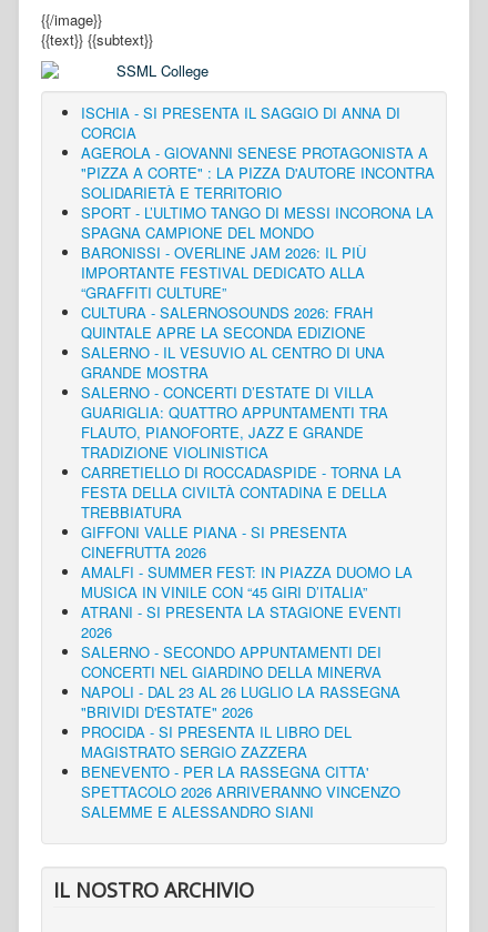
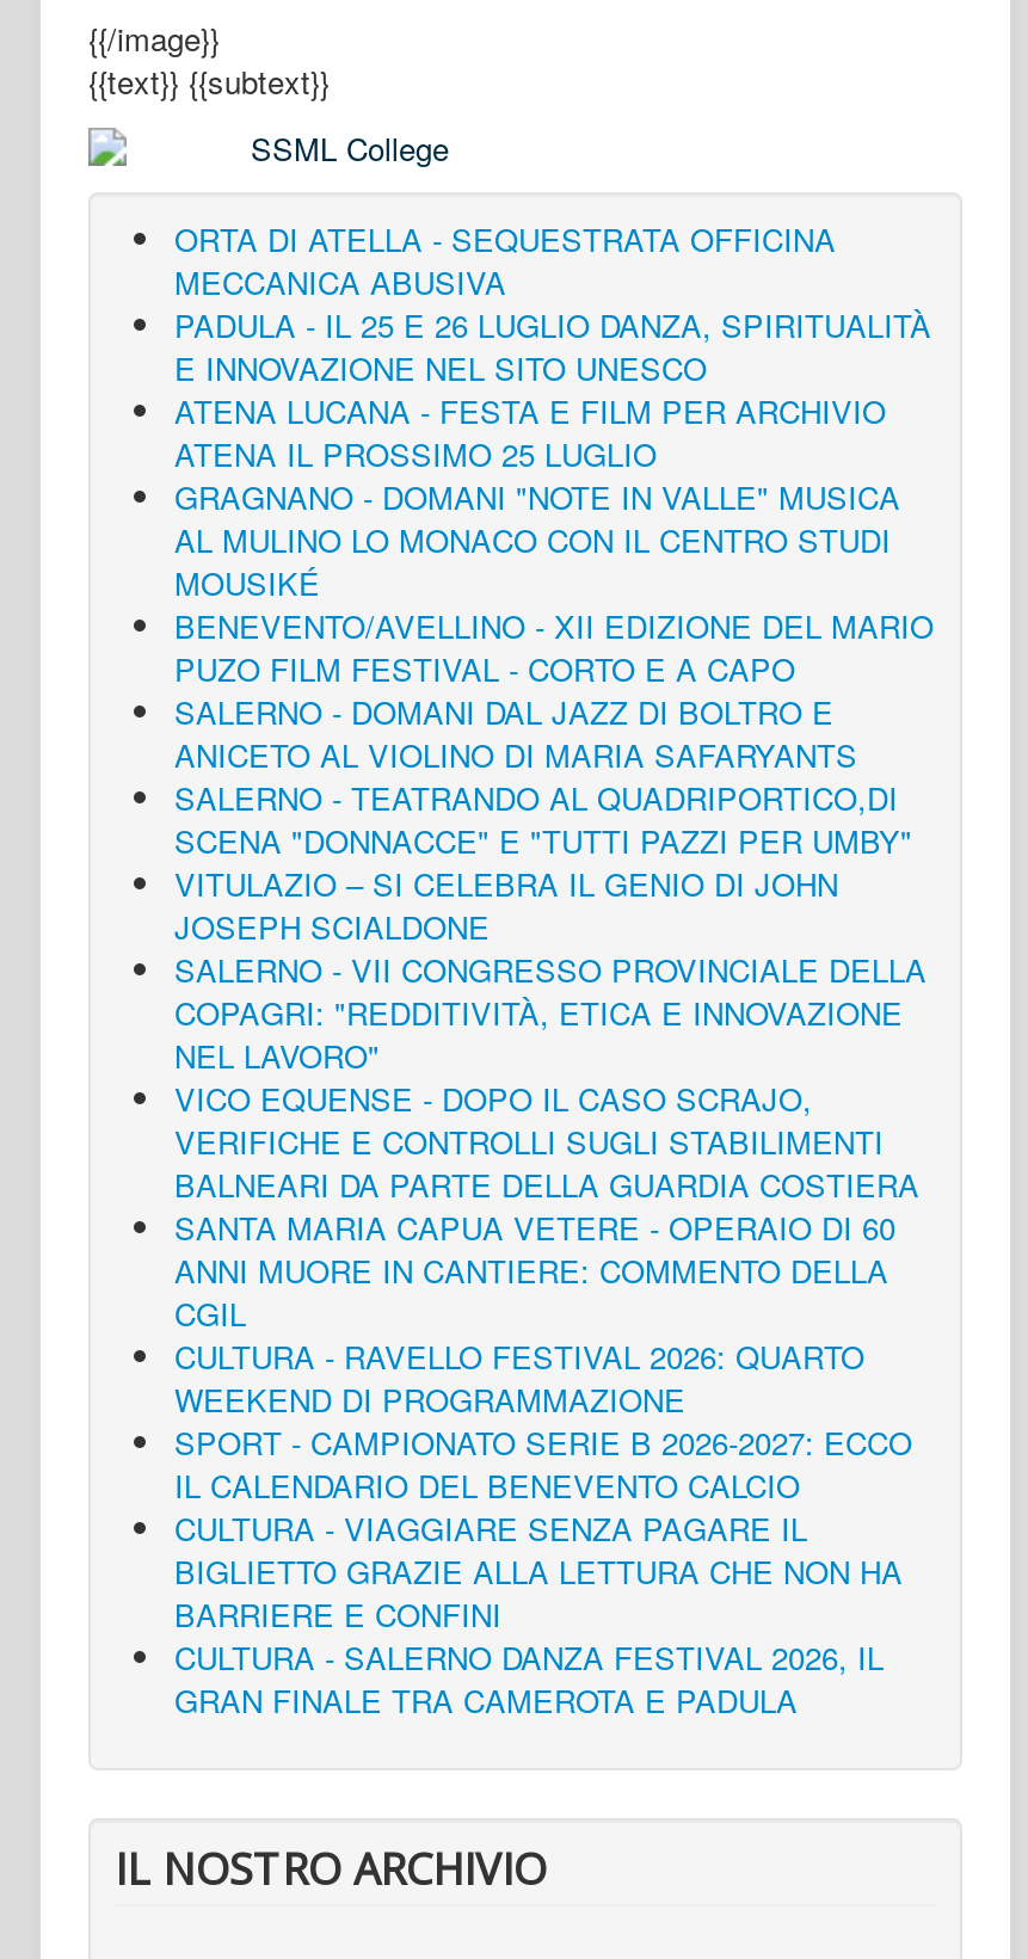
- ISCHIA - SI PRESENTA IL SAGGIO DI ANNA DI
- CORCIA
- AGEROLA - GIOVANNI SENESE PROTAGONISTA A
- "PIZZA A CORTE" : LA PIZZA D'AUTORE INCONTRA
- SOLIDARIETÀ E TERRITORIO
- SPORT - L’ULTIMO TANGO DI MESSI INCORONA LA
- SPAGNA CAMPIONE DEL MONDO
- BARONISSI - OVERLINE JAM 2026: IL PIÙ
- IMPORTANTE FESTIVAL DEDICATO ALLA
- “GRAFFITI CULTURE”
- CULTURA - SALERNOSOUNDS 2026: FRAH
- QUINTALE APRE LA SECONDA EDIZIONE
- SALERNO - IL VESUVIO AL CENTRO DI UNA
- GRANDE MOSTRA
- SALERNO - CONCERTI D’ESTATE DI VILLA
- GUARIGLIA: QUATTRO APPUNTAMENTI TRA
- FLAUTO, PIANOFORTE, JAZZ E GRANDE
- TRADIZIONE VIOLINISTICA
- CARRETIELLO DI ROCCADASPIDE - TORNA LA
- FESTA DELLA CIVILTÀ CONTADINA E DELLA
- TREBBIATURA
- GIFFONI VALLE PIANA - SI PRESENTA
- CINEFRUTTA 2026
- AMALFI - SUMMER FEST: IN PIAZZA DUOMO LA
- MUSICA IN VINILE CON “45 GIRI D’ITALIA”
- ATRANI - SI PRESENTA LA STAGIONE EVENTI
- 2026
- SALERNO - SECONDO APPUNTAMENTI DEI
- CONCERTI NEL GIARDINO DELLA MINERVA
- NAPOLI - DAL 23 AL 26 LUGLIO LA RASSEGNA
- "BRIVIDI D'ESTATE" 2026
- PROCIDA - SI PRESENTA IL LIBRO DEL
- MAGISTRATO SERGIO ZAZZERA
- BENEVENTO - PER LA RASSEGNA CITTA'
- SPETTACOLO 2026 ARRIVERANNO VINCENZO
- SALEMME E ALESSANDRO SIANI
+ ORTA DI ATELLA - SEQUESTRATA OFFICINA
+ MECCANICA ABUSIVA
+ PADULA - IL 25 E 26 LUGLIO DANZA, SPIRITUALITÀ
+ E INNOVAZIONE NEL SITO UNESCO
+ ATENA LUCANA - FESTA E FILM PER ARCHIVIO
+ ATENA IL PROSSIMO 25 LUGLIO
+ GRAGNANO - DOMANI "NOTE IN VALLE" MUSICA
+ AL MULINO LO MONACO CON IL CENTRO STUDI
+ MOUSIKÉ
+ BENEVENTO/AVELLINO - XII EDIZIONE DEL MARIO
+ PUZO FILM FESTIVAL - CORTO E A CAPO
+ SALERNO - DOMANI DAL JAZZ DI BOLTRO E
+ ANICETO AL VIOLINO DI MARIA SAFARYANTS
+ SALERNO - TEATRANDO AL QUADRIPORTICO,DI
+ SCENA "DONNACCE" E "TUTTI PAZZI PER UMBY"
+ VITULAZIO – SI CELEBRA IL GENIO DI JOHN
+ JOSEPH SCIALDONE
+ SALERNO - VII CONGRESSO PROVINCIALE DELLA
+ COPAGRI: "REDDITIVITÀ, ETICA E INNOVAZIONE
+ NEL LAVORO"
+ VICO EQUENSE - DOPO IL CASO SCRAJO,
+ VERIFICHE E CONTROLLI SUGLI STABILIMENTI
+ BALNEARI DA PARTE DELLA GUARDIA COSTIERA
+ SANTA MARIA CAPUA VETERE - OPERAIO DI 60
+ ANNI MUORE IN CANTIERE: COMMENTO DELLA
+ CGIL
+ CULTURA - RAVELLO FESTIVAL 2026: QUARTO
+ WEEKEND DI PROGRAMMAZIONE
+ SPORT - CAMPIONATO SERIE B 2026-2027: ECCO
+ IL CALENDARIO DEL BENEVENTO CALCIO
+ CULTURA - VIAGGIARE SENZA PAGARE IL
+ BIGLIETTO GRAZIE ALLA LETTURA CHE NON HA
+ BARRIERE E CONFINI
+ CULTURA - SALERNO DANZA FESTIVAL 2026, IL
+ GRAN FINALE TRA CAMEROTA E PADULA
